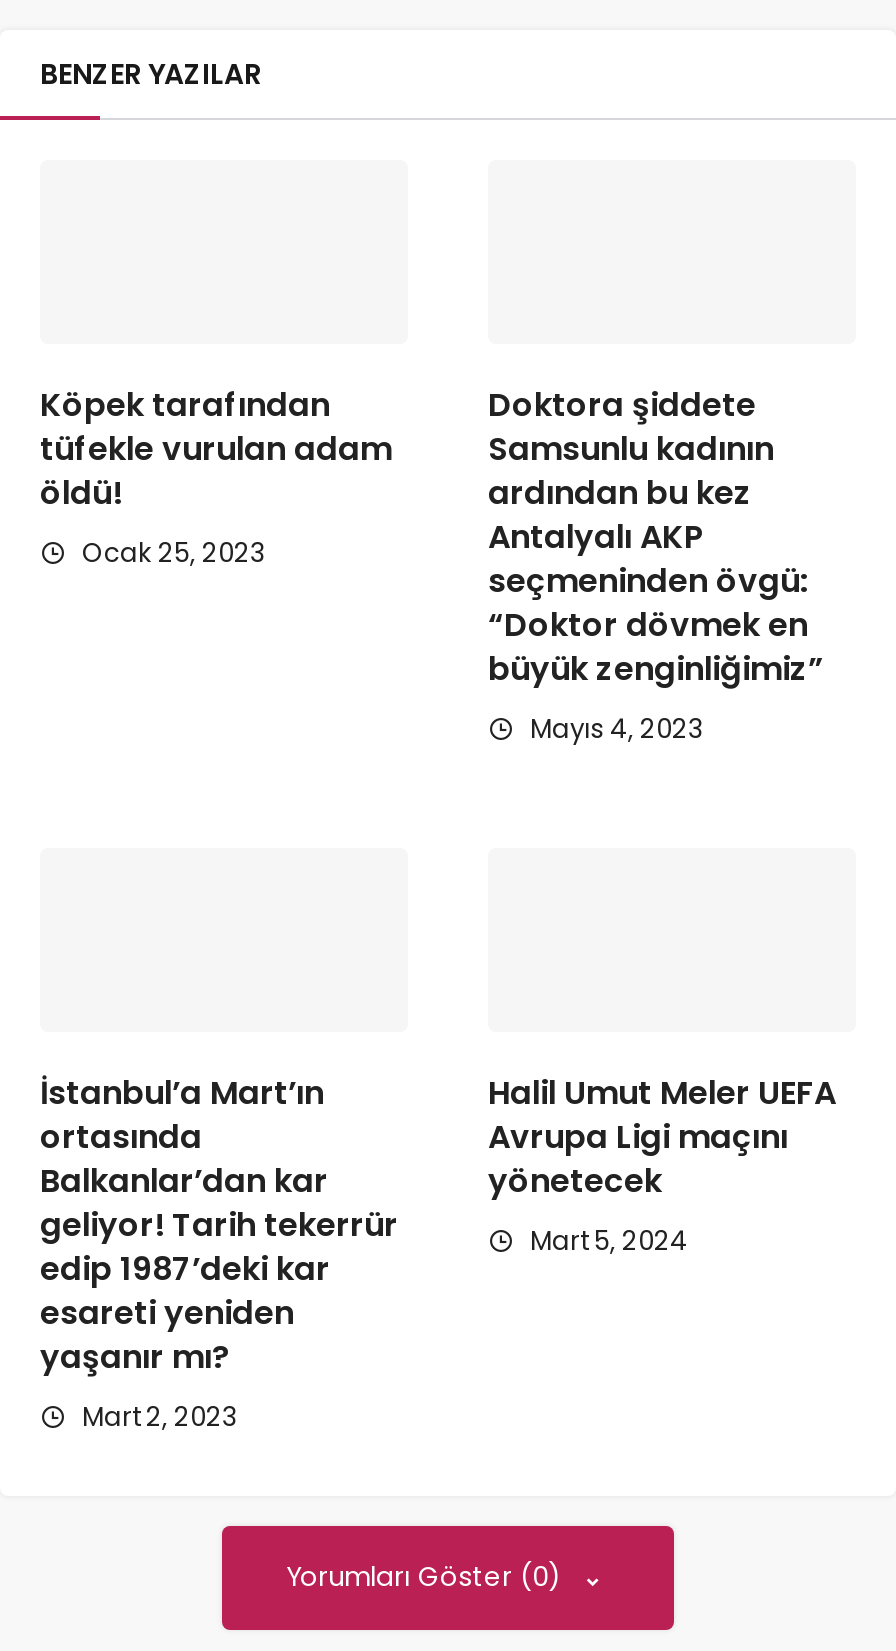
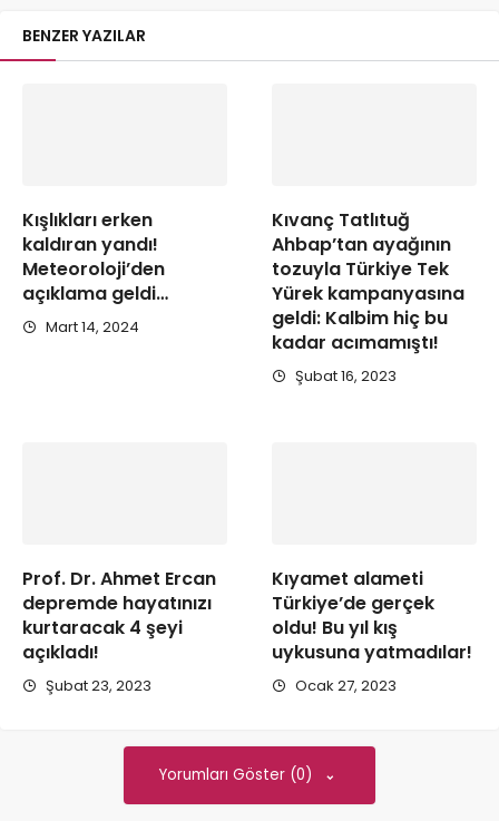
- Köpek tarafından
- tüfekle vurulan adam
- öldü!
- Ocak 25, 2023
+ Kışlıkları erken
+ kaldıran yandı!
+ Meteoroloji’den
+ açıklama geldi…
+ Mart 14, 2024

- Doktora şiddete
- Samsunlu kadının
- ardından bu kez
- Antalyalı AKP
- seçmeninden övgü:
- “Doktor dövmek en
- büyük zenginliğimiz”
- Mayıs 4, 2023
+ Kıvanç Tatlıtuğ
+ Ahbap’tan ayağının
+ tozuyla Türkiye Tek
+ Yürek kampanyasına
+ geldi: Kalbim hiç bu
+ kadar acımamıştı!
+ Şubat 16, 2023

- İstanbul’a Mart’ın
- ortasında
- Balkanlar’dan kar
- geliyor! Tarih tekerrür
- edip 1987’deki kar
- esareti yeniden
- yaşanır mı?
- Mart 2, 2023
+ Prof. Dr. Ahmet Ercan
+ depremde hayatınızı
+ kurtaracak 4 şeyi
+ açıkladı!
+ Şubat 23, 2023

- Halil Umut Meler UEFA
- Avrupa Ligi maçını
- yönetecek
- Mart 5, 2024
+ Kıyamet alameti
+ Türkiye’de gerçek
+ oldu! Bu yıl kış
+ uykusuna yatmadılar!
+ Ocak 27, 2023
